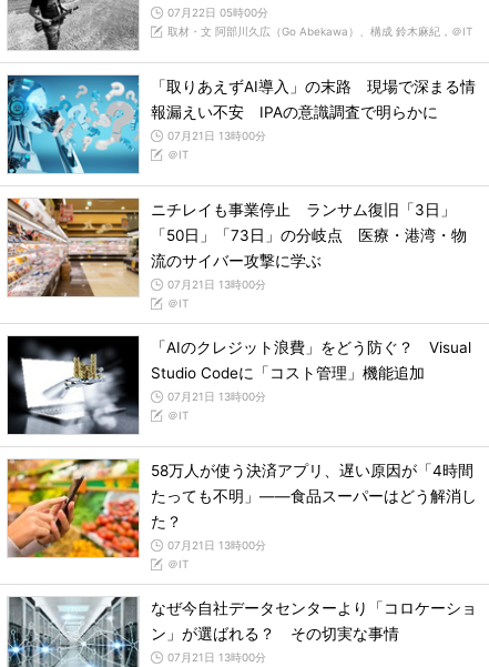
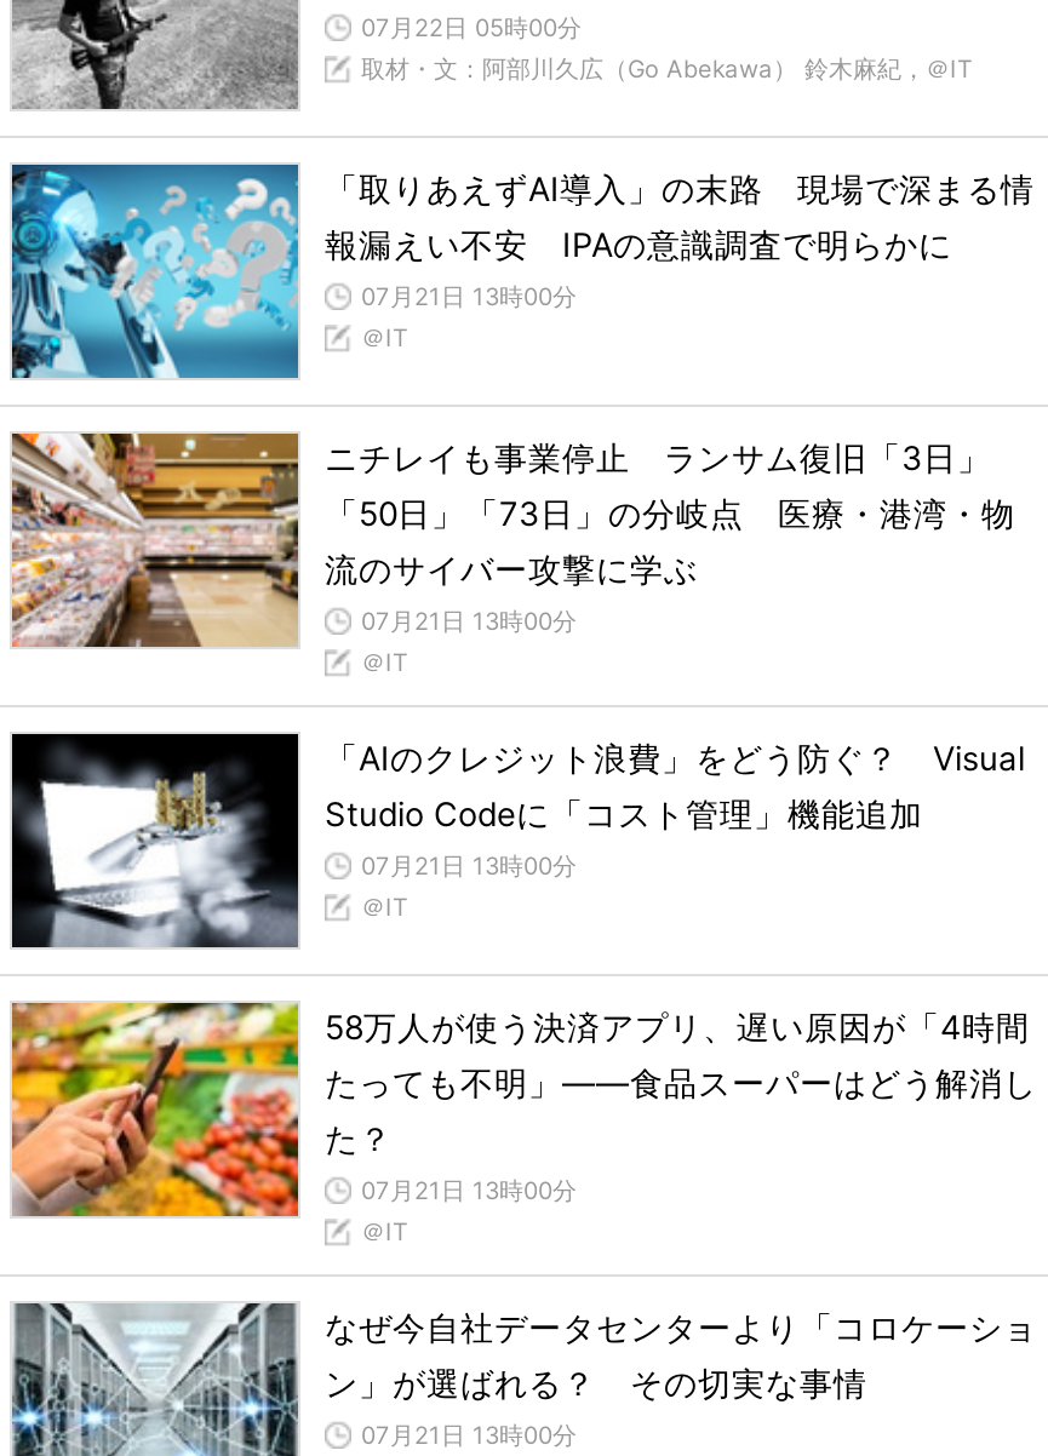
- 取材・文 阿部川久広（Go Abekawa）、構成 鈴木麻紀，＠IT
+ 取材・文：阿部川久広（Go Abekawa） 鈴木麻紀，＠IT
